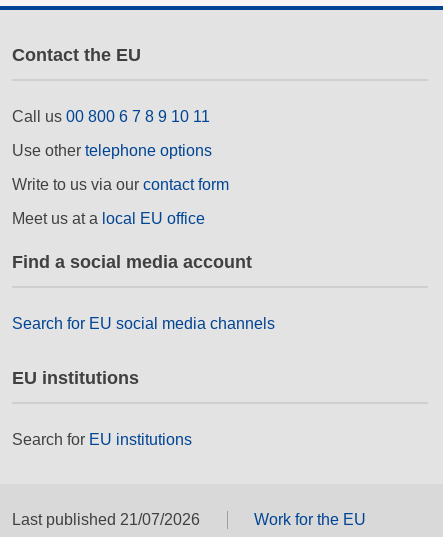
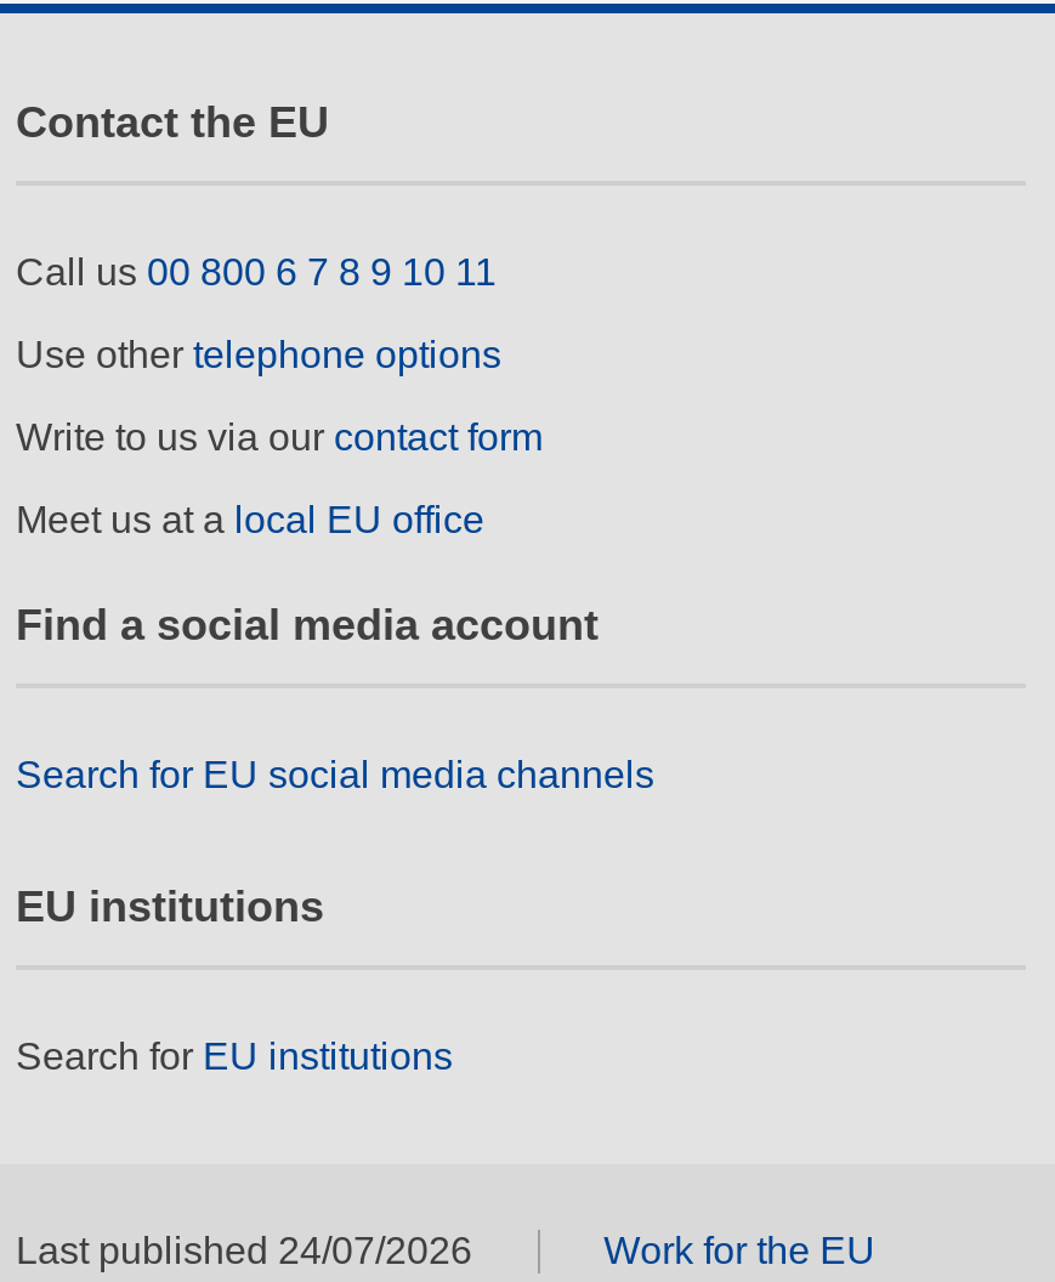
- Last published 21/07/2026
+ Last published 24/07/2026
